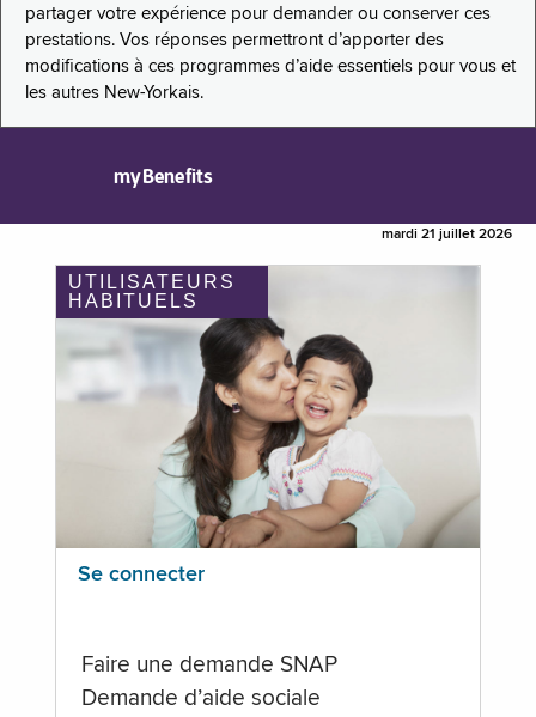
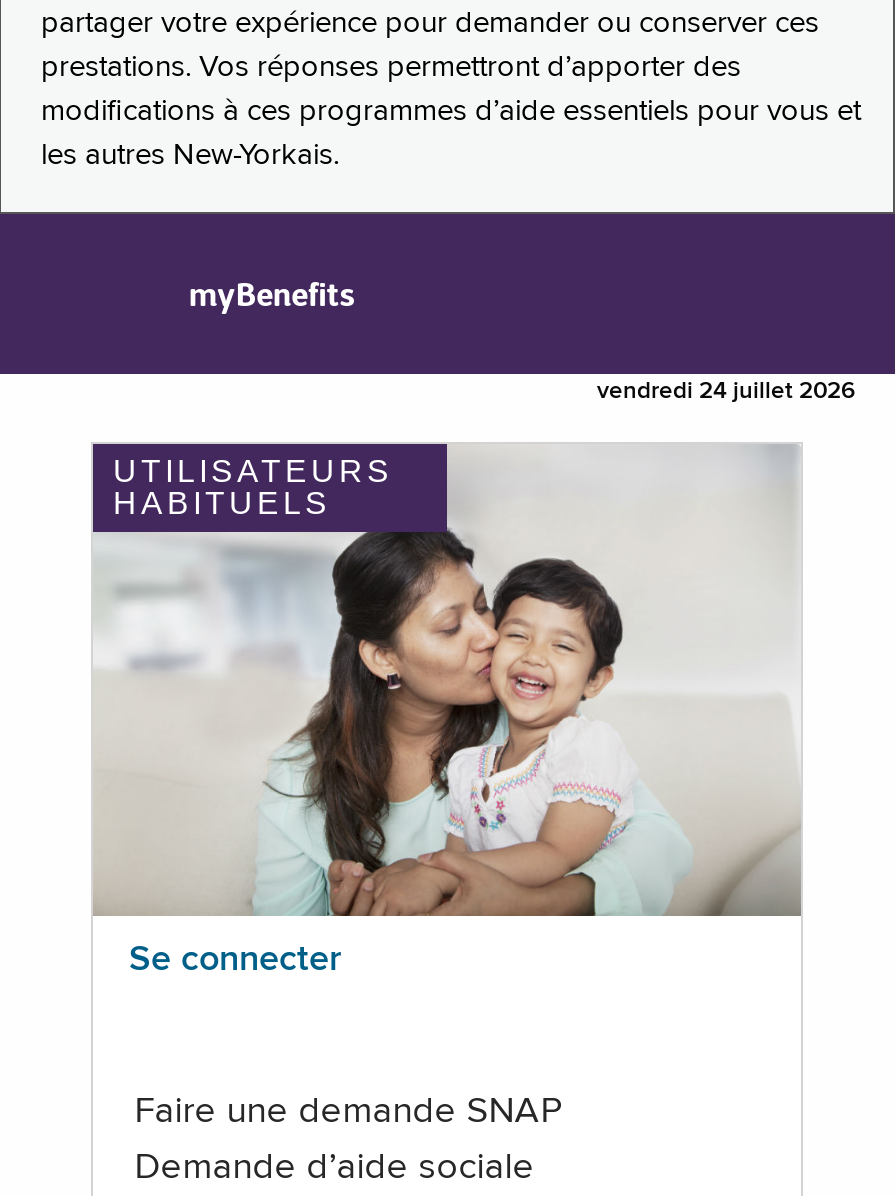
- mardi 21 juillet 2026
+ vendredi 24 juillet 2026
